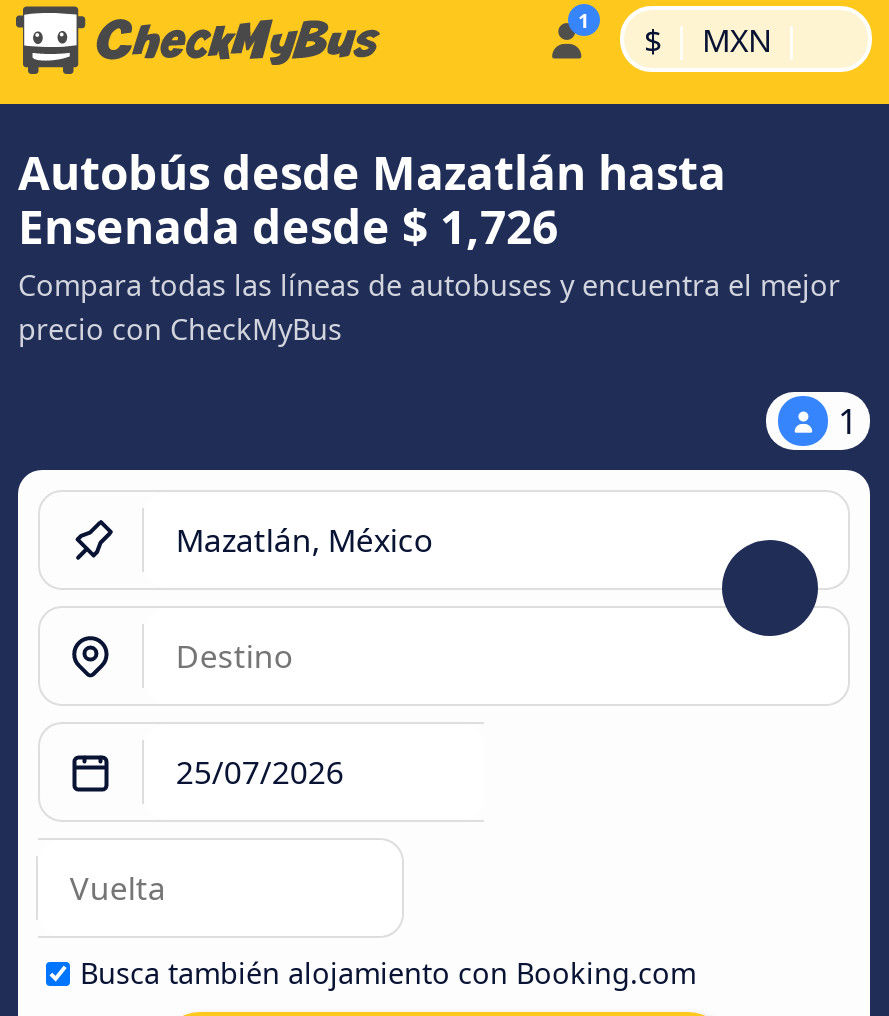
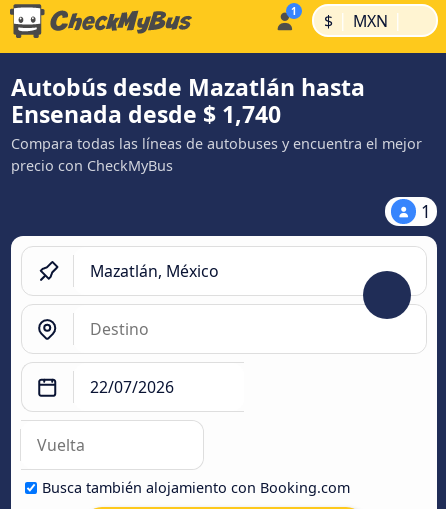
- Ensenada desde $ 1,726
+ Ensenada desde $ 1,740
